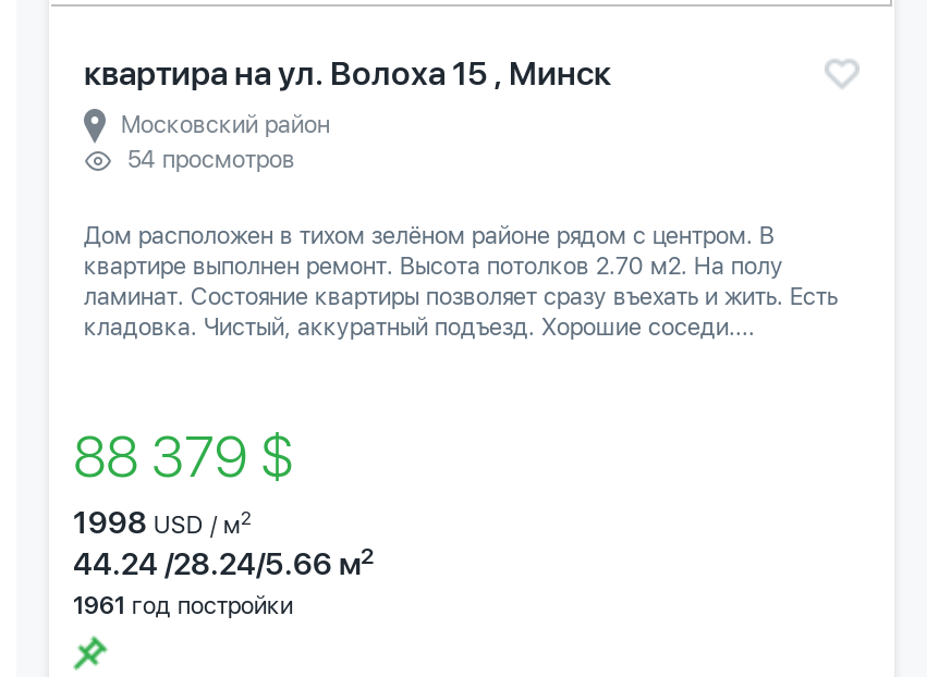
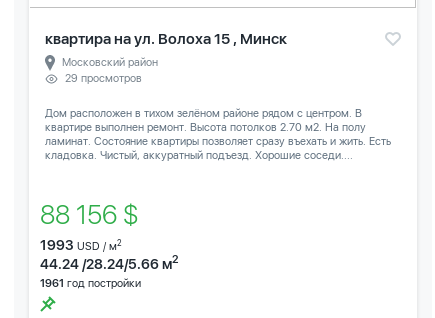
- 54 просмотров
+ 29 просмотров

- 88 379 $
+ 88 156 $

- 1998 USD / м2
+ 1993 USD / м2
